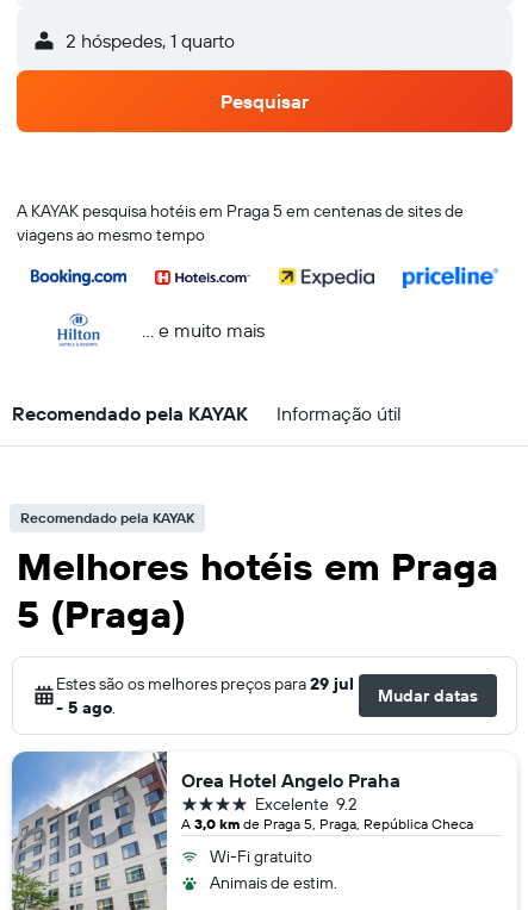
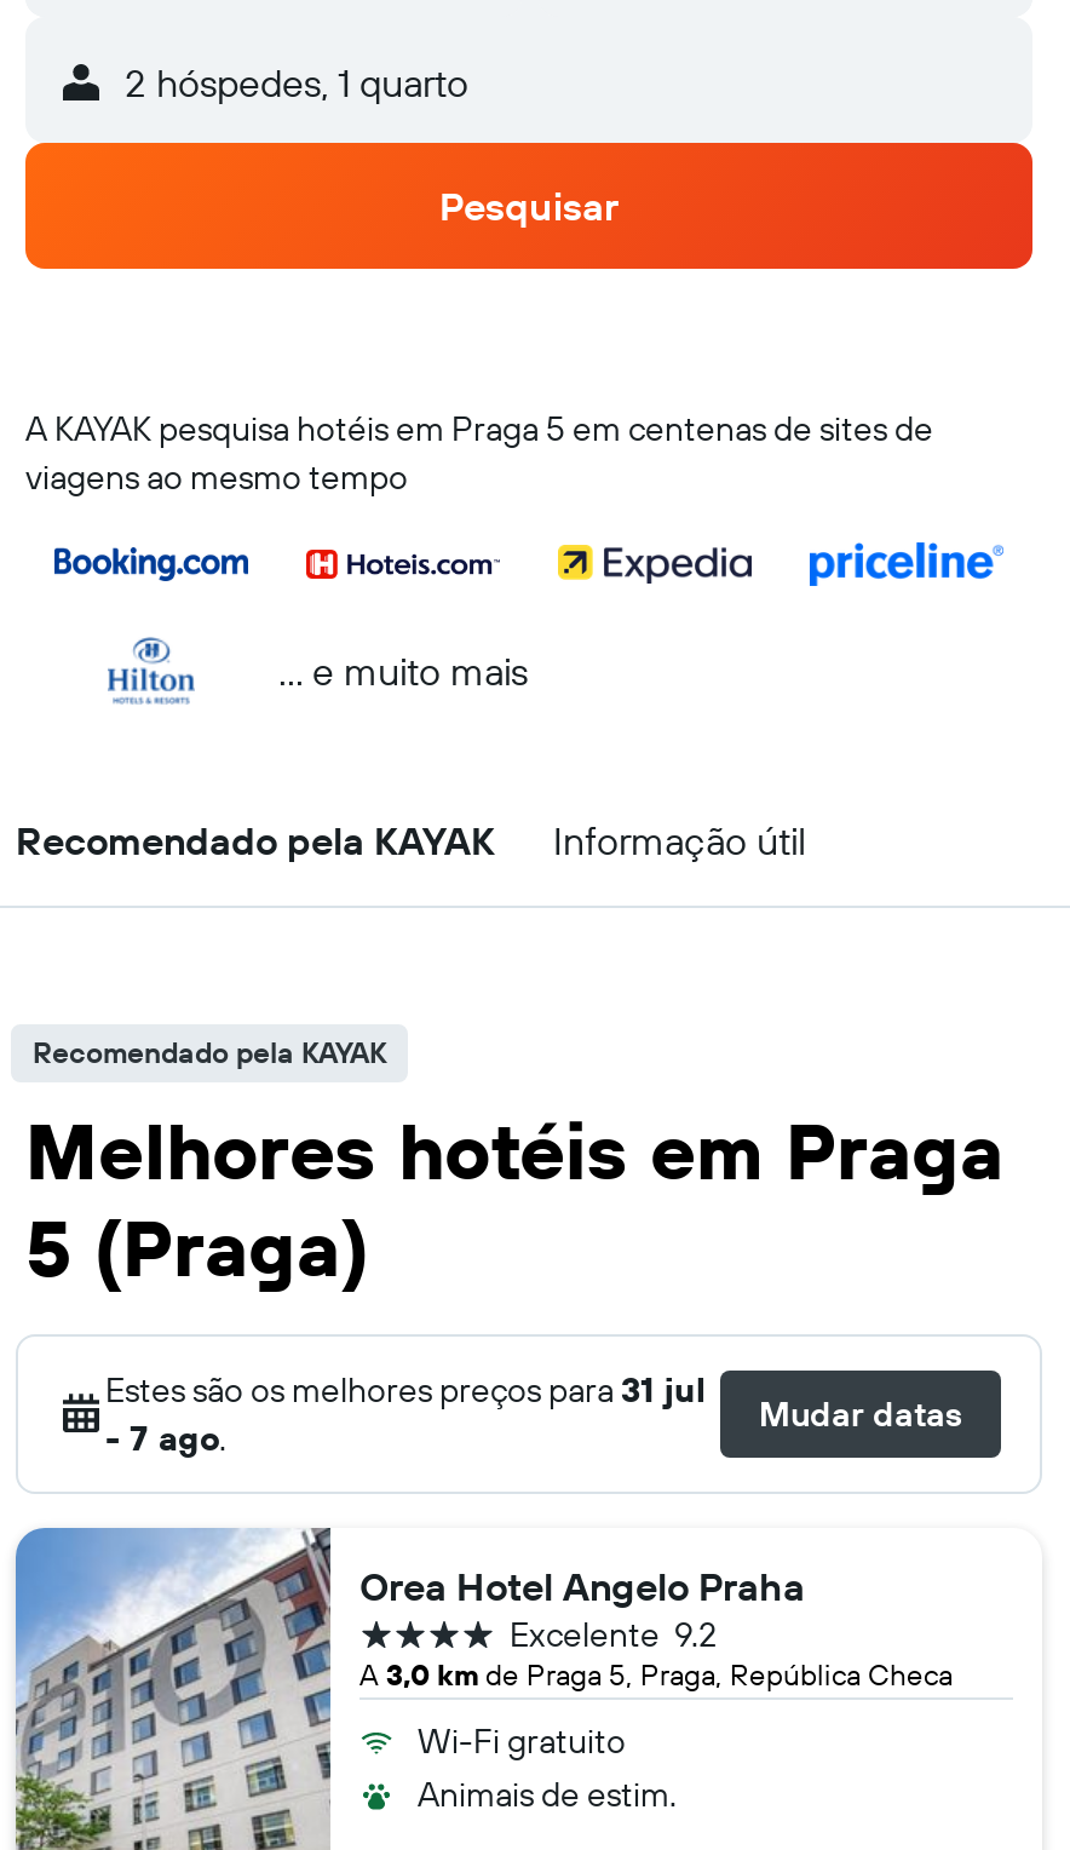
- Estes são os melhores preços para 29 jul
+ Estes são os melhores preços para 31 jul

- - 5 ago.
+ - 7 ago.
